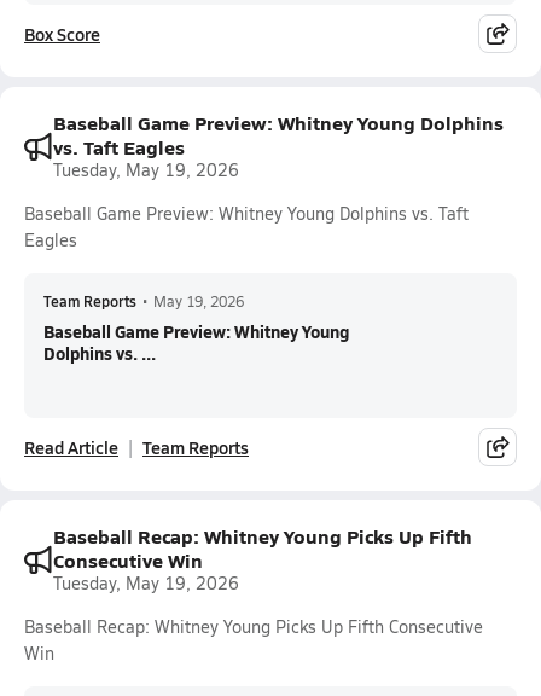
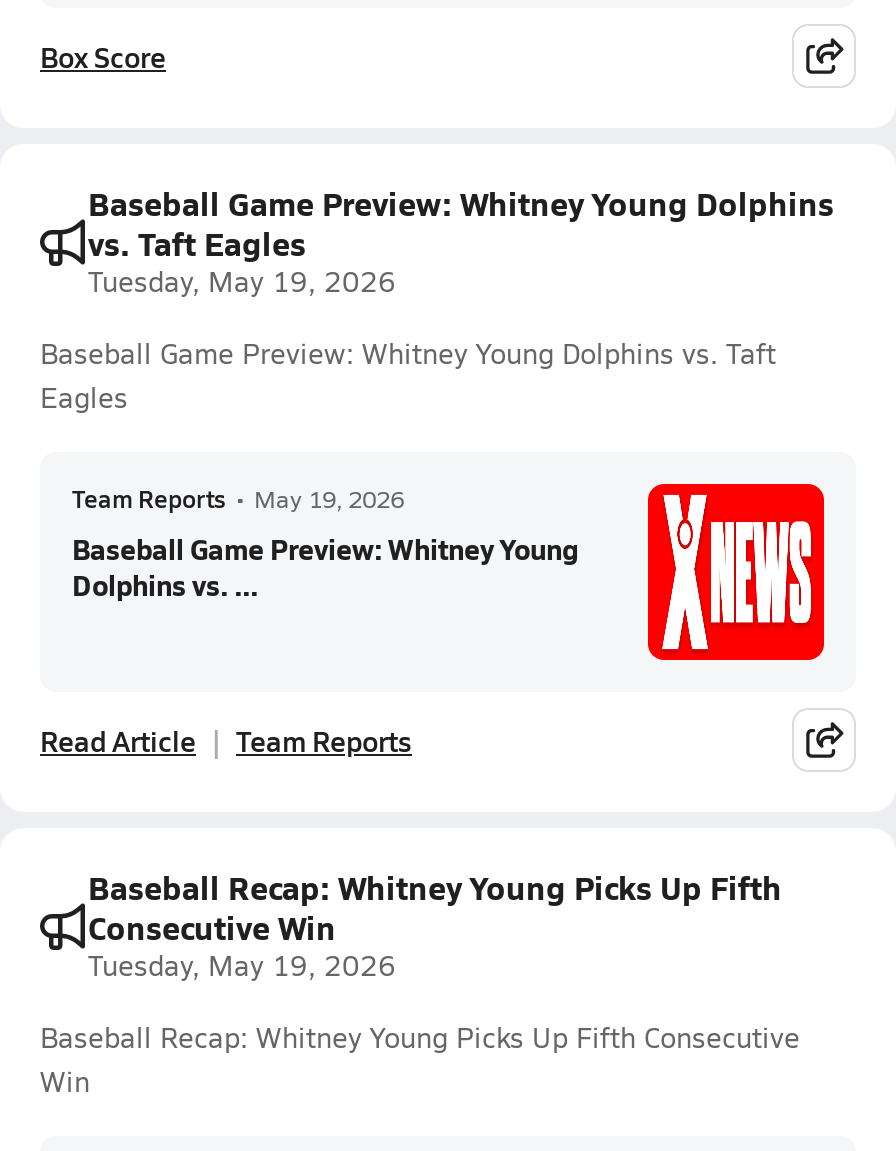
+ [image]
